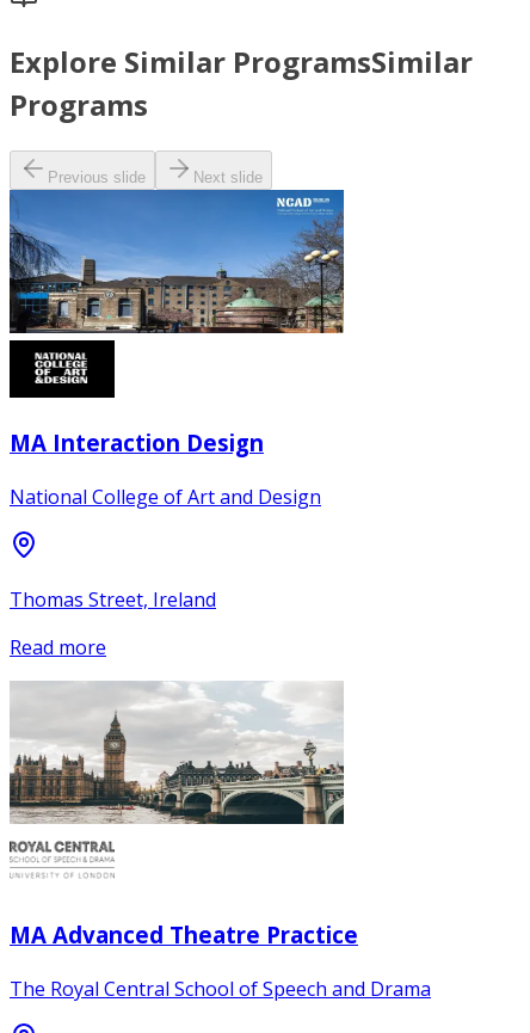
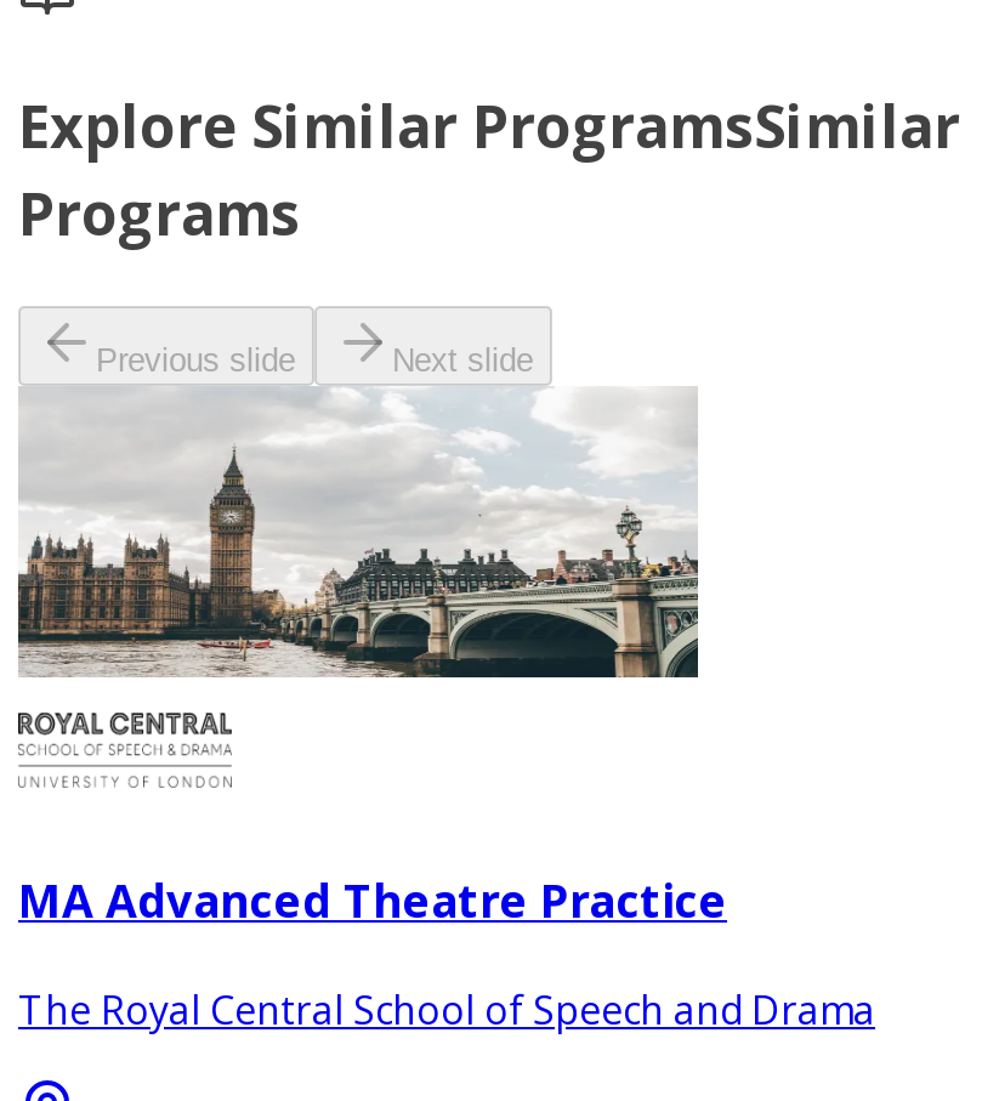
- [image]
- MA Interaction Design
- National College of Art and Design

- Thomas Street, Ireland
- Read more
